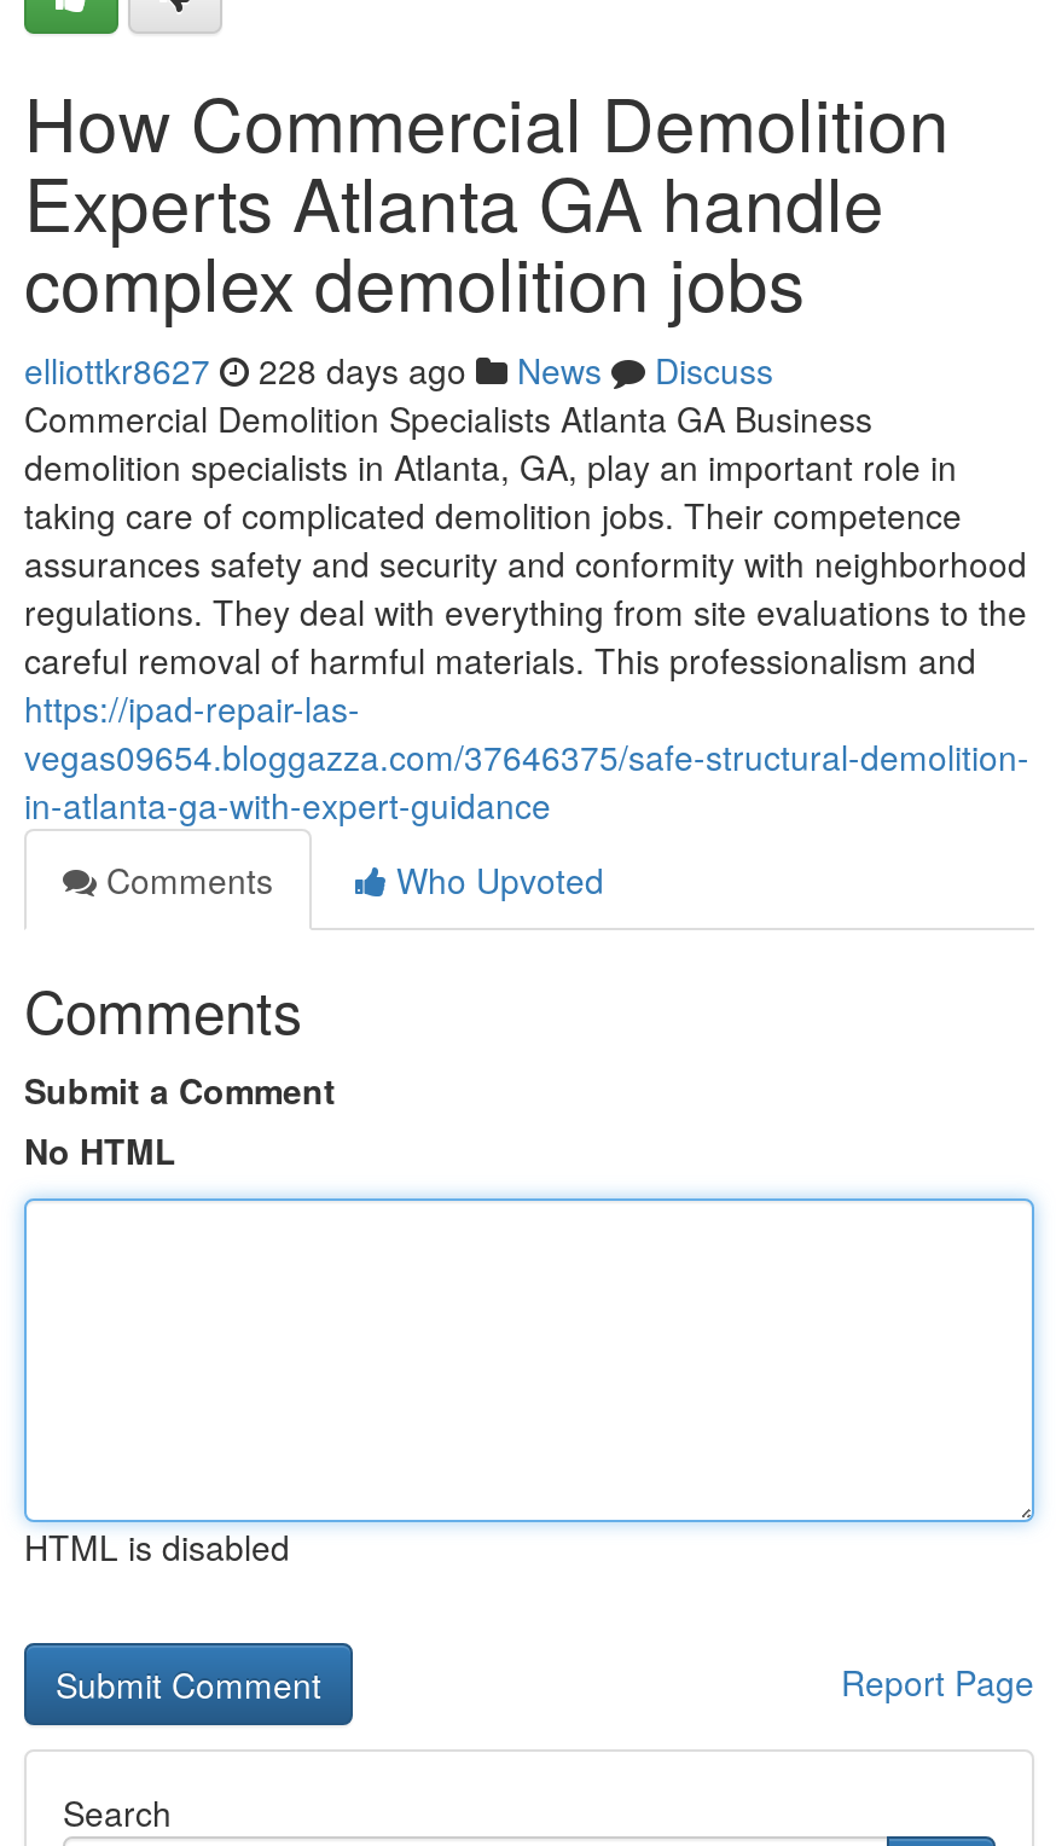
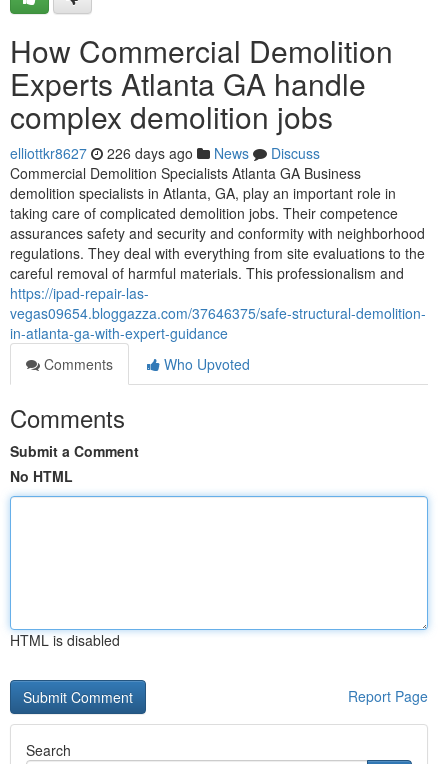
- elliottkr8627 228 days ago News Discuss
+ elliottkr8627 226 days ago News Discuss
